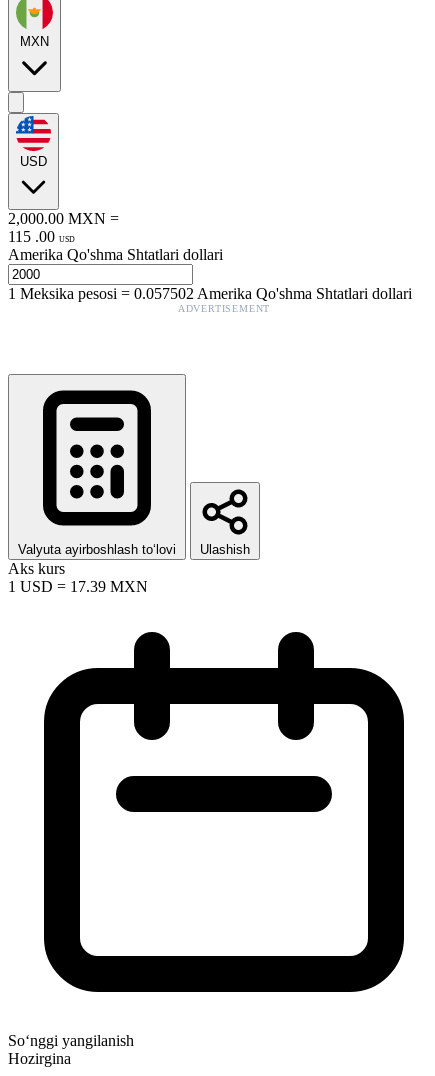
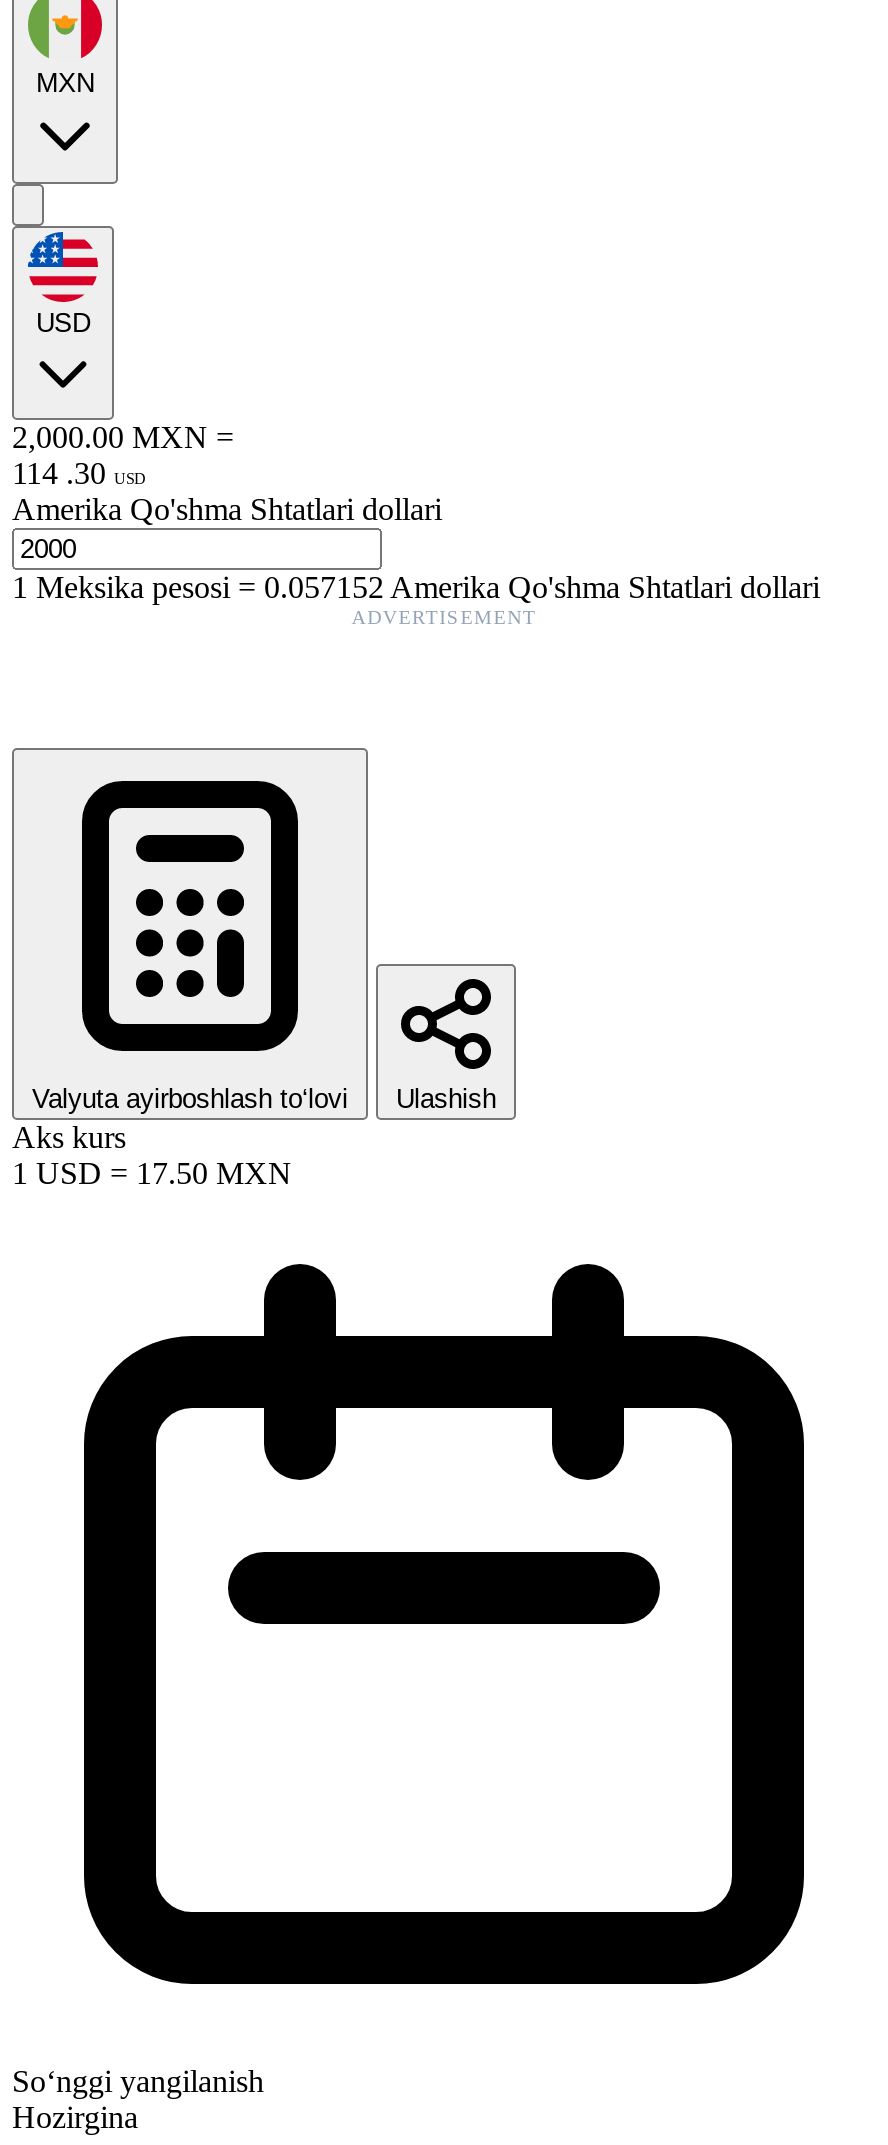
- 115 . 00 USD
+ 114 . 30 USD

- 1Meksika pesosi=0.057502 Amerika Qo'shma Shtatlari dollari
+ 1Meksika pesosi=0.057152 Amerika Qo'shma Shtatlari dollari

- 1 USD = 17.39 MXN
+ 1 USD = 17.50 MXN
